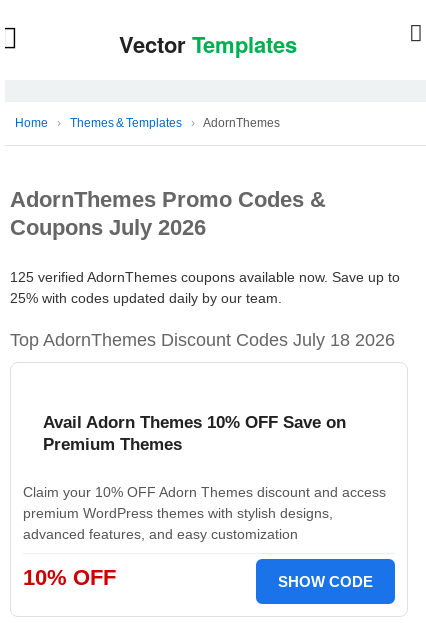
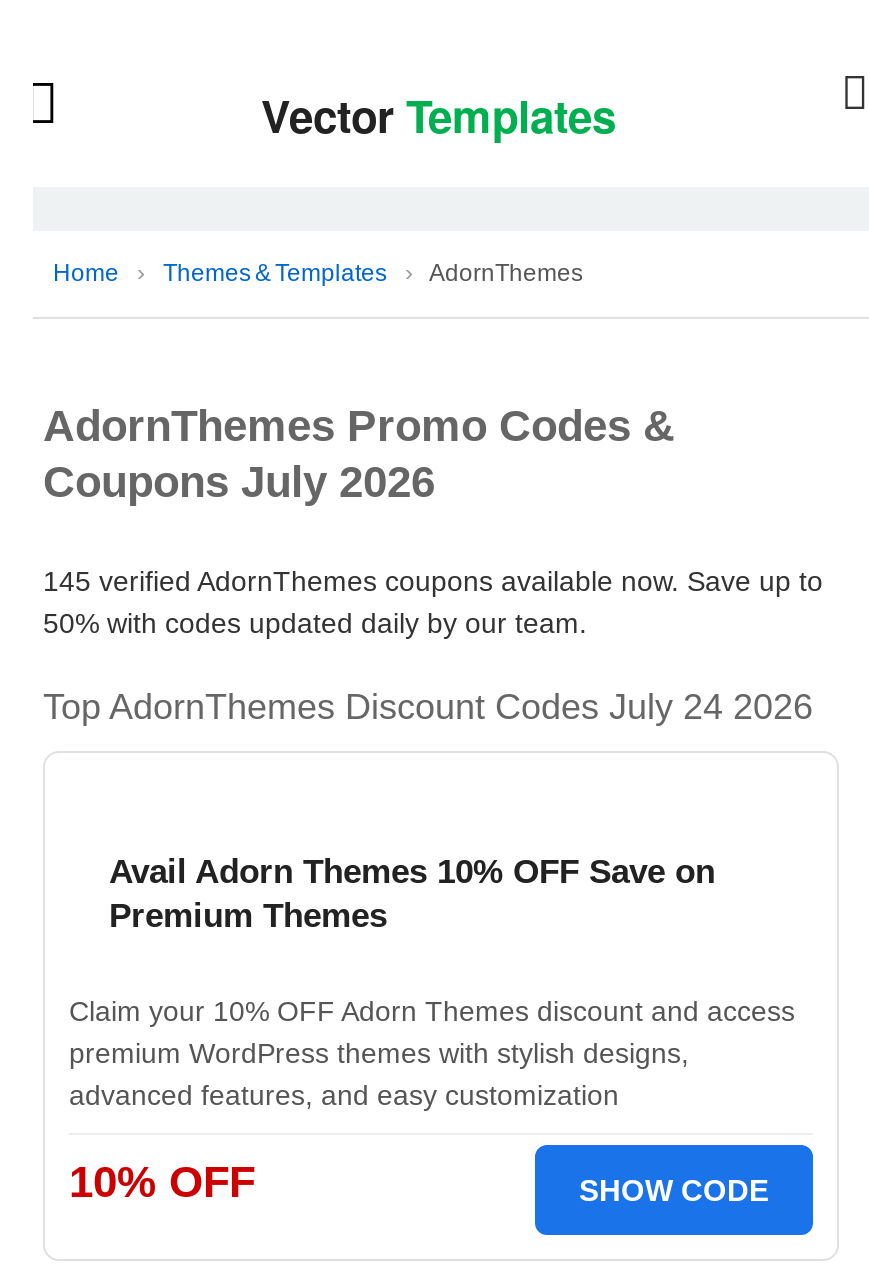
- 125 verified AdornThemes coupons available now. Save up to
+ 145 verified AdornThemes coupons available now. Save up to

- 25% with codes updated daily by our team.
+ 50% with codes updated daily by our team.

- Top AdornThemes Discount Codes July 18 2026
+ Top AdornThemes Discount Codes July 24 2026
